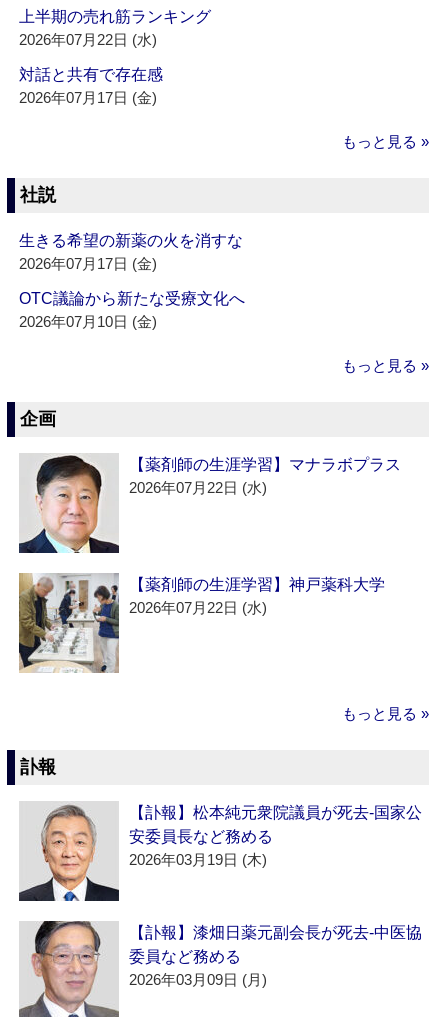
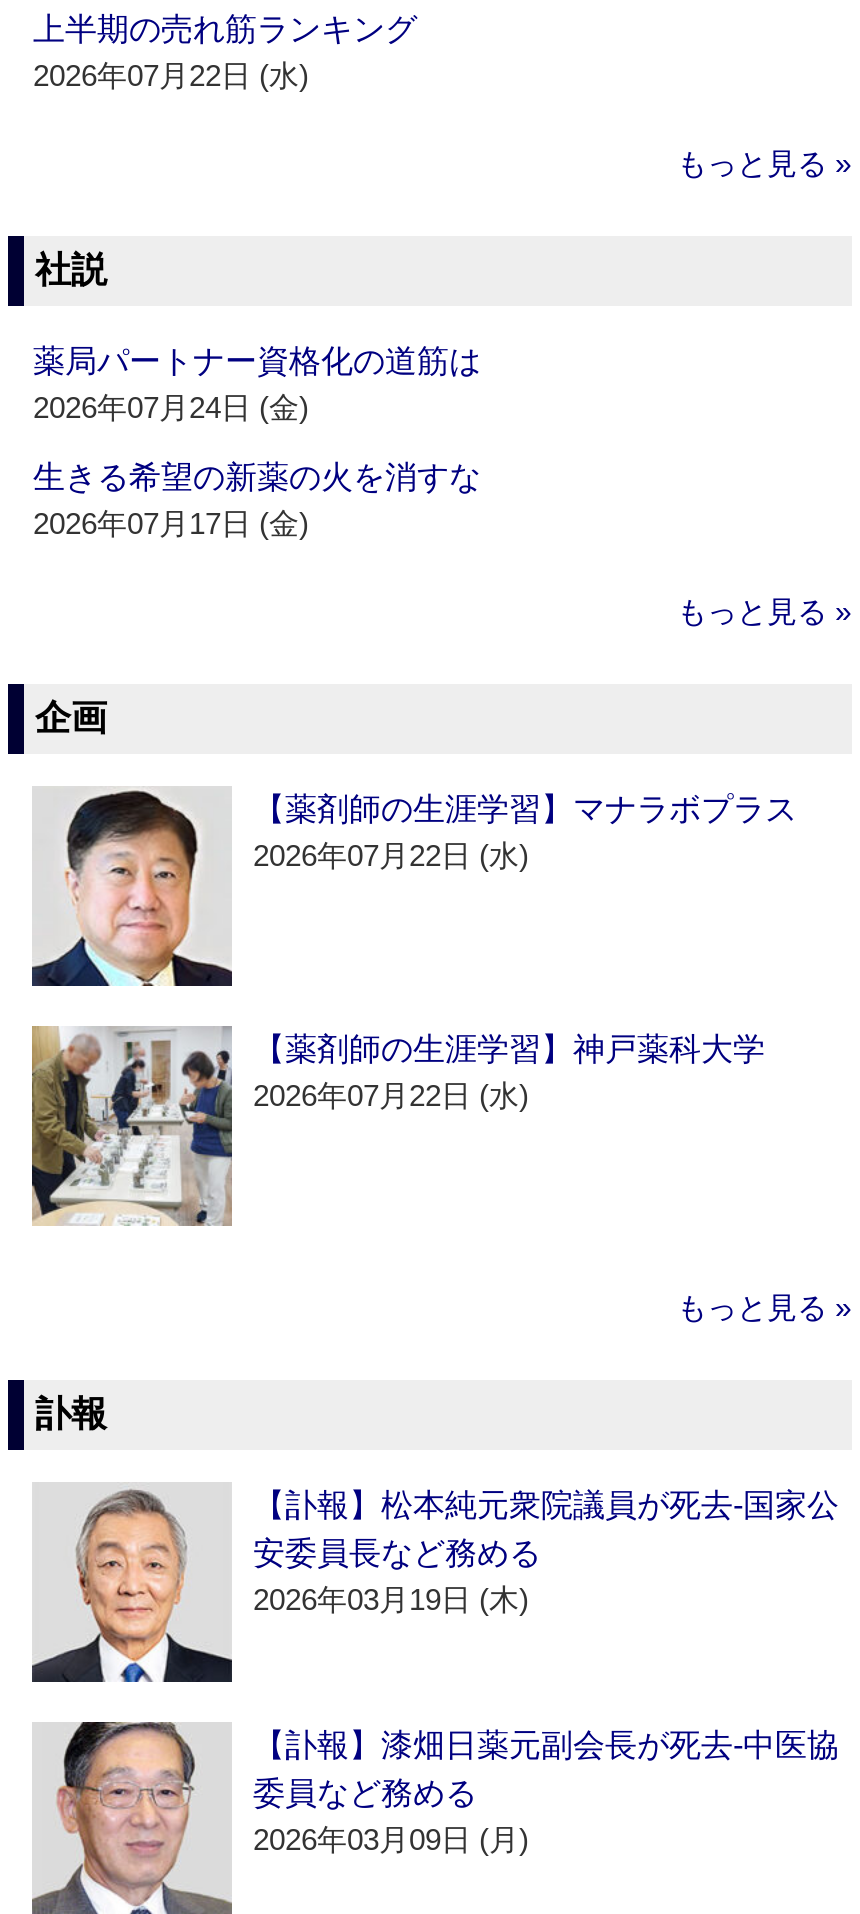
- 対話と共有で存在感
- 2026年07月17日 (金)

+ 薬局パートナー資格化の道筋は
+ 2026年07月24日 (金)

- OTC議論から新たな受療文化へ
- 2026年07月10日 (金)
